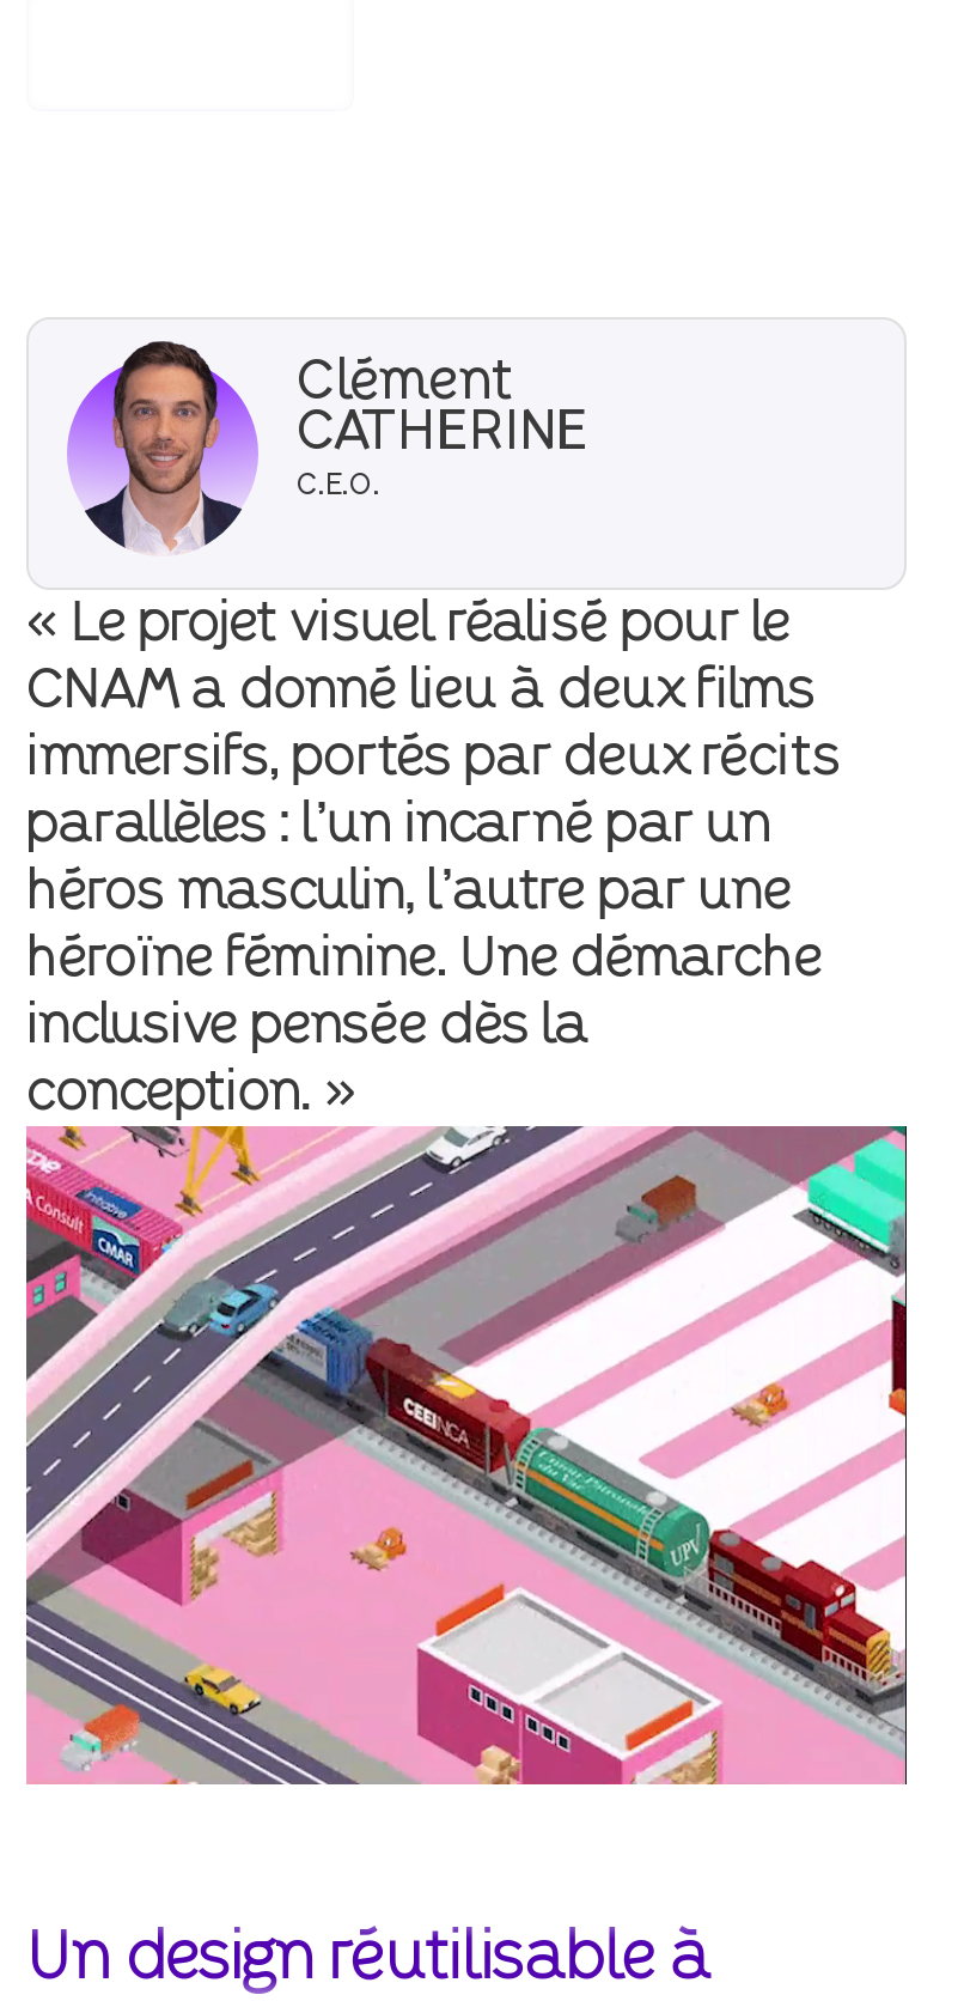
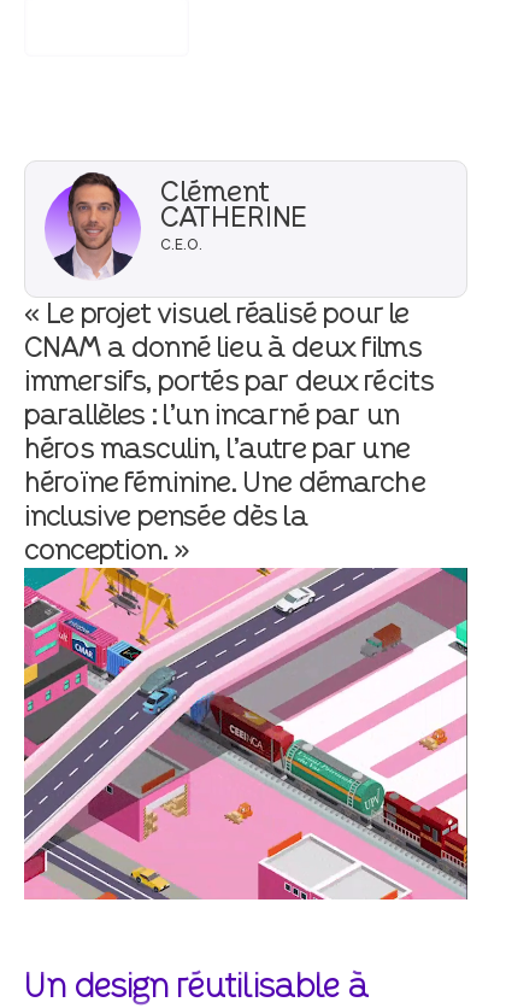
- [image]
+ [image]
